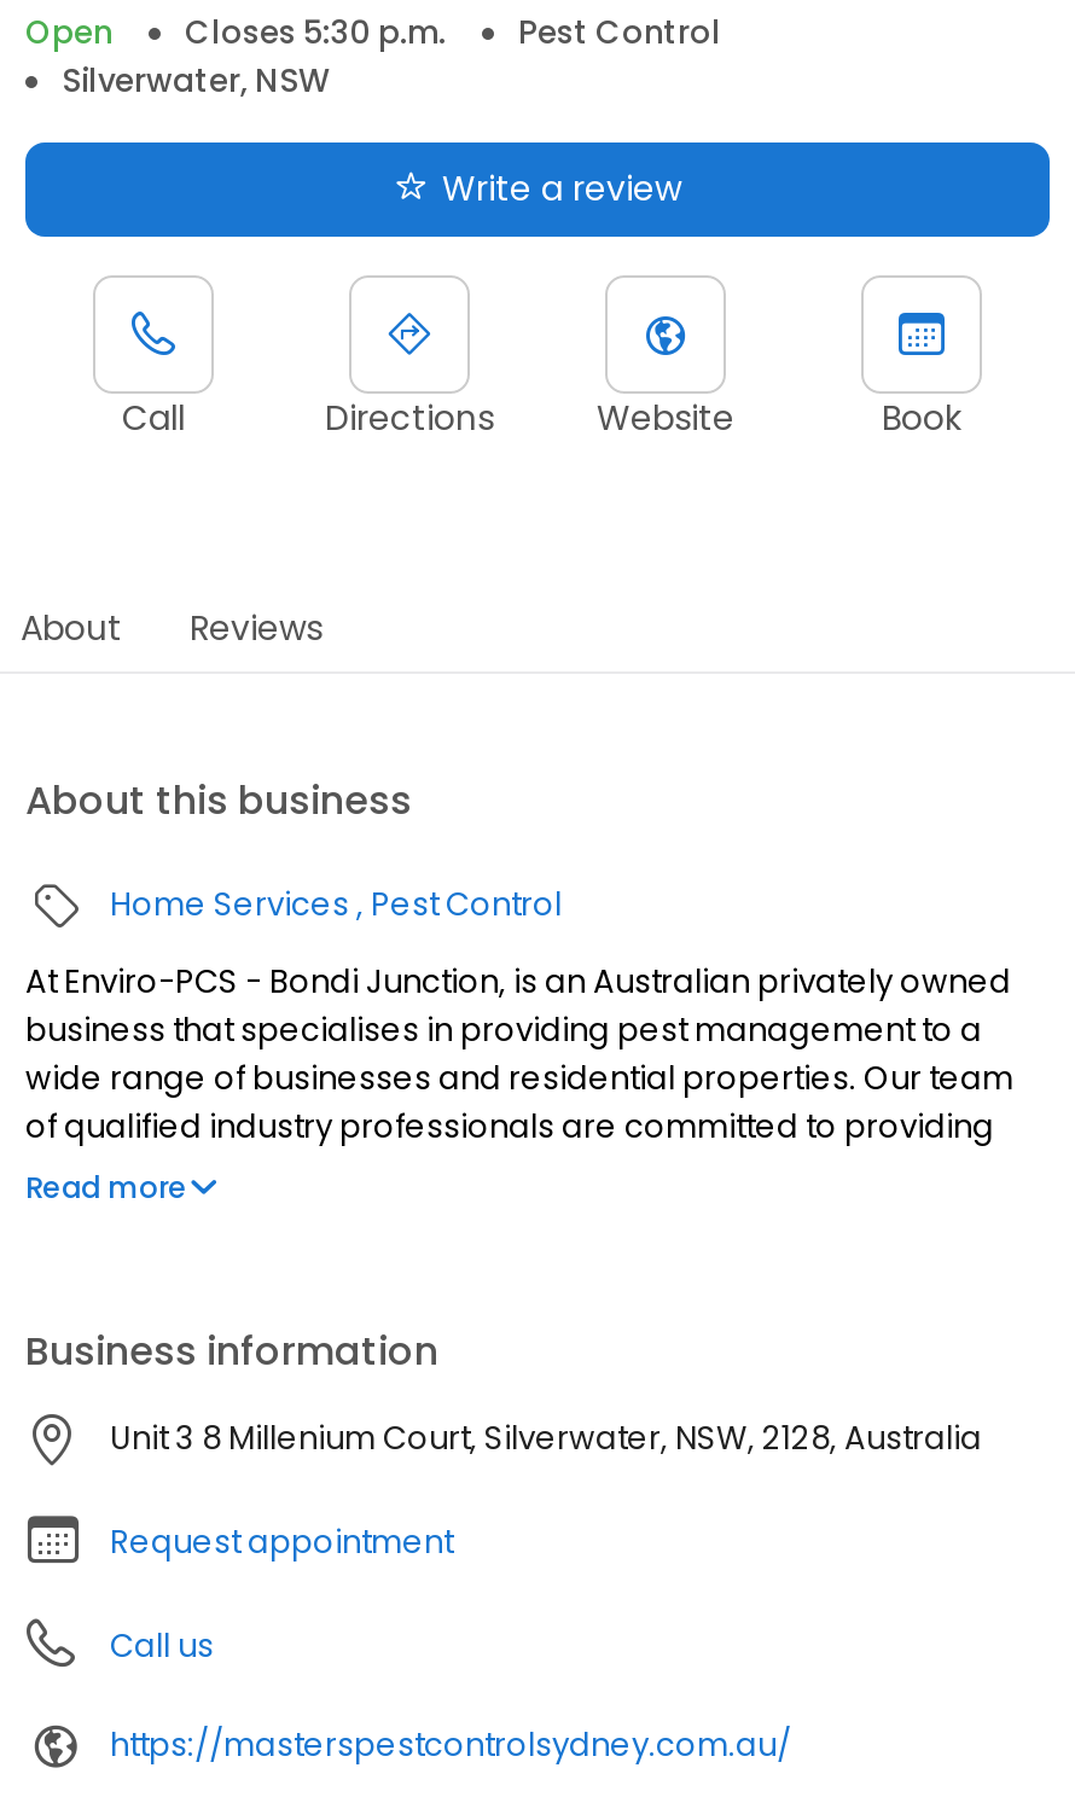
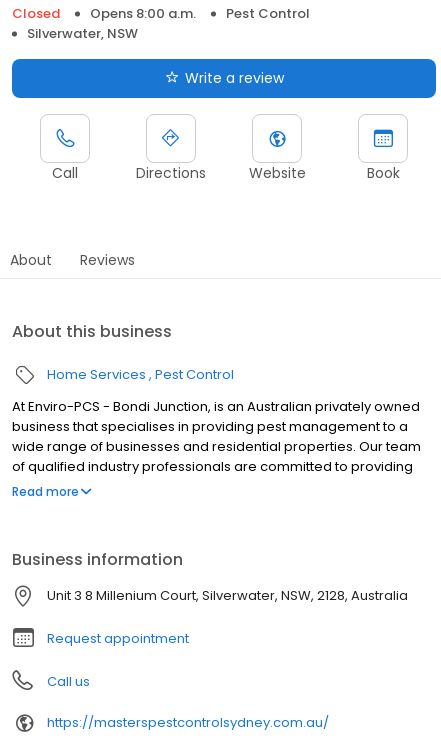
- Open
- Closes 5:30 p.m.
+ Closed
+ Opens 8:00 a.m.
